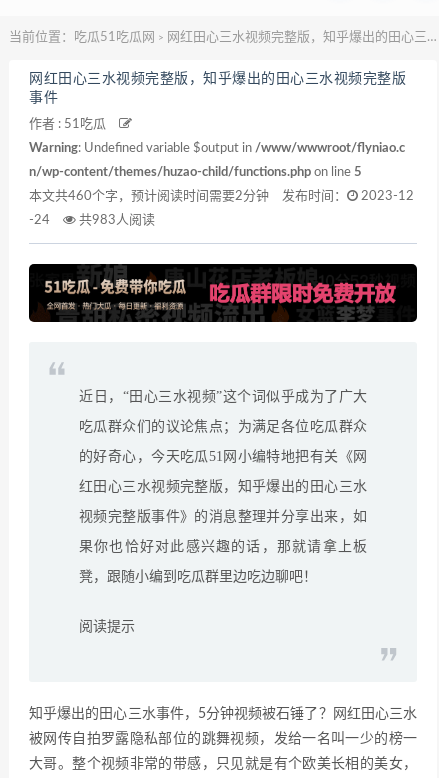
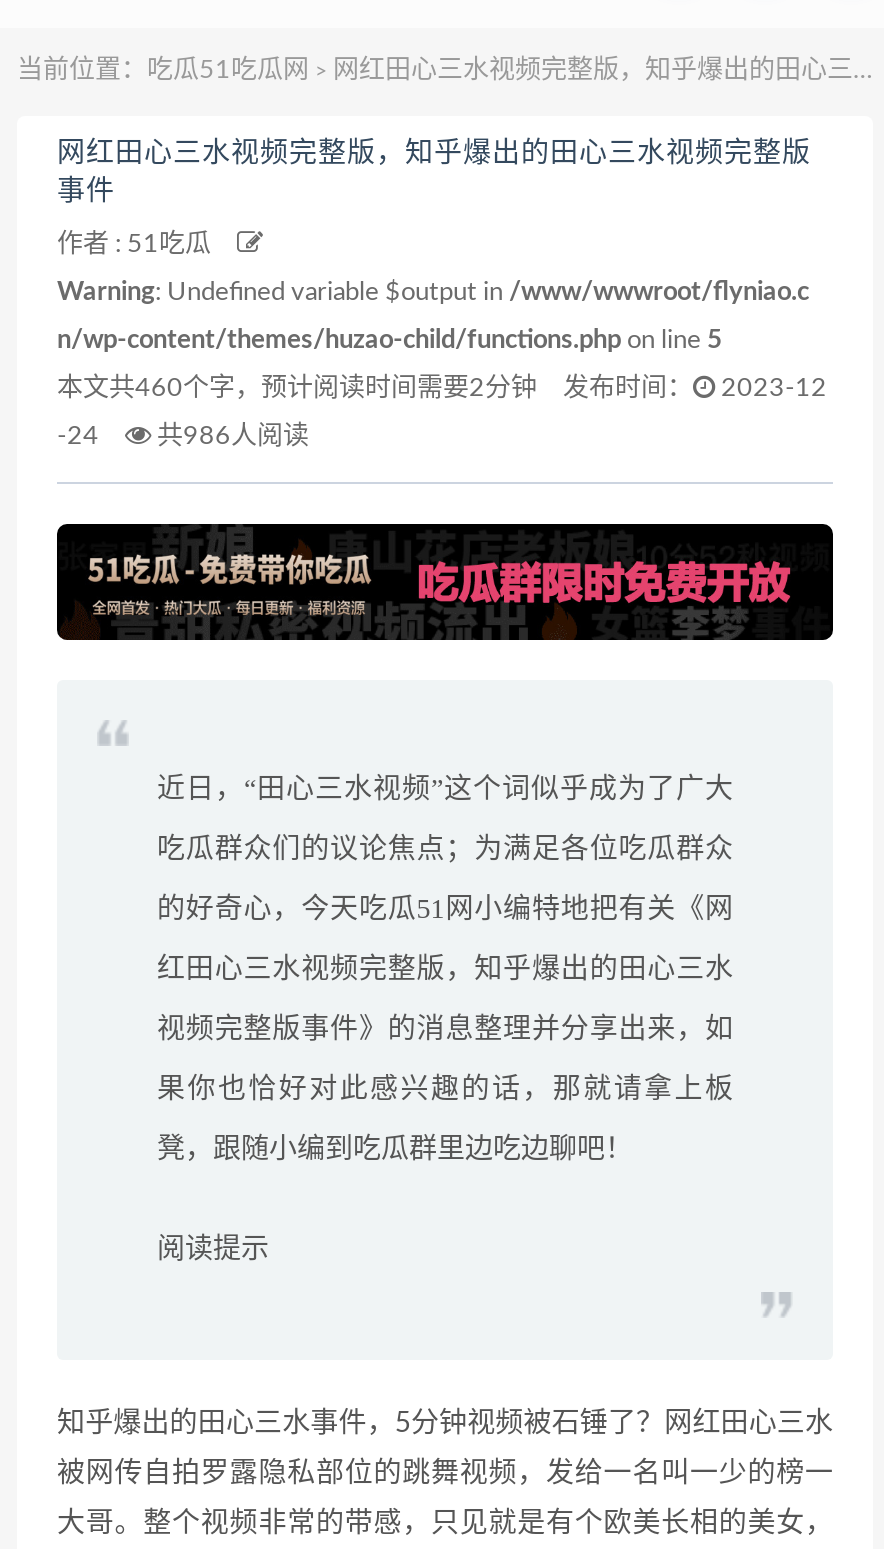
- -24 共983人阅读
+ -24 共986人阅读
